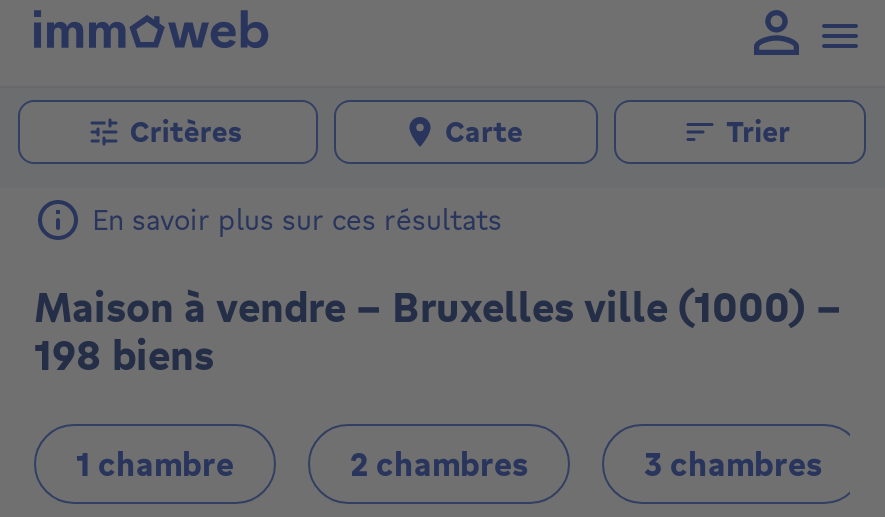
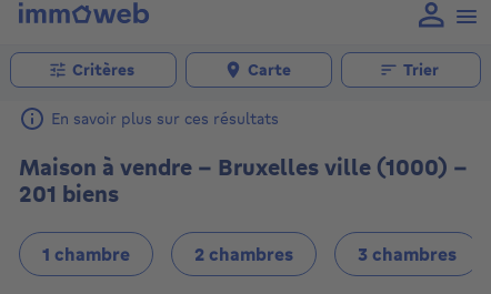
- 198 biens
+ 201 biens
